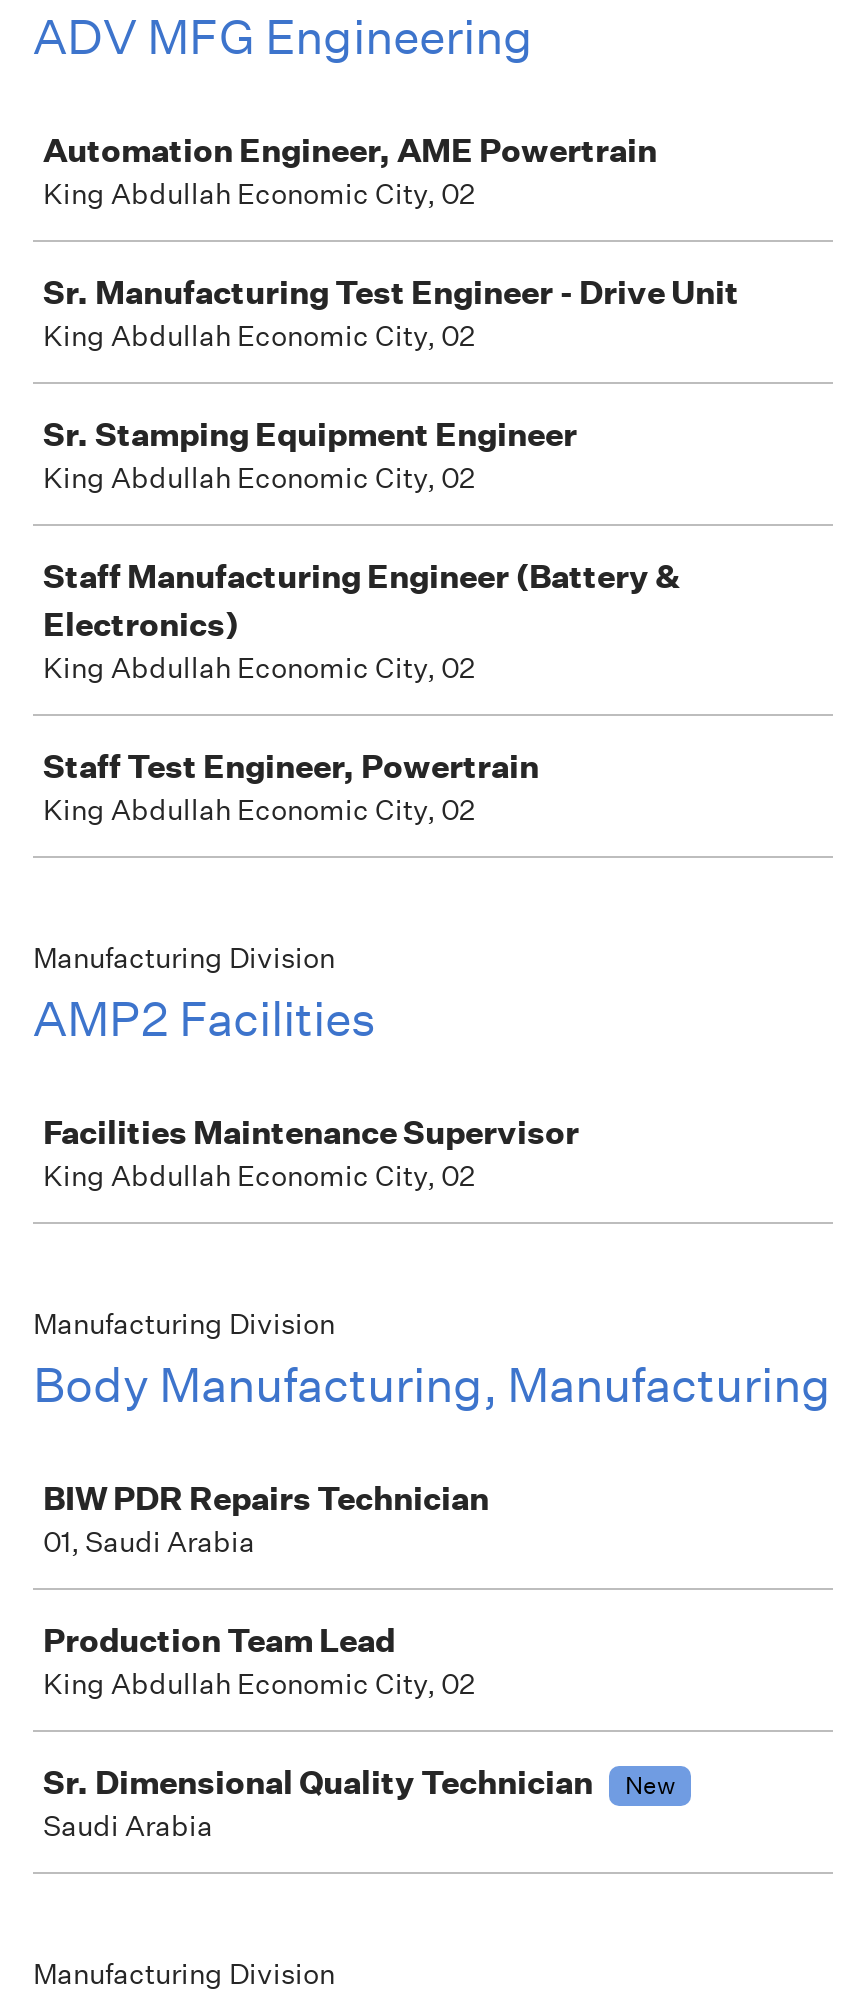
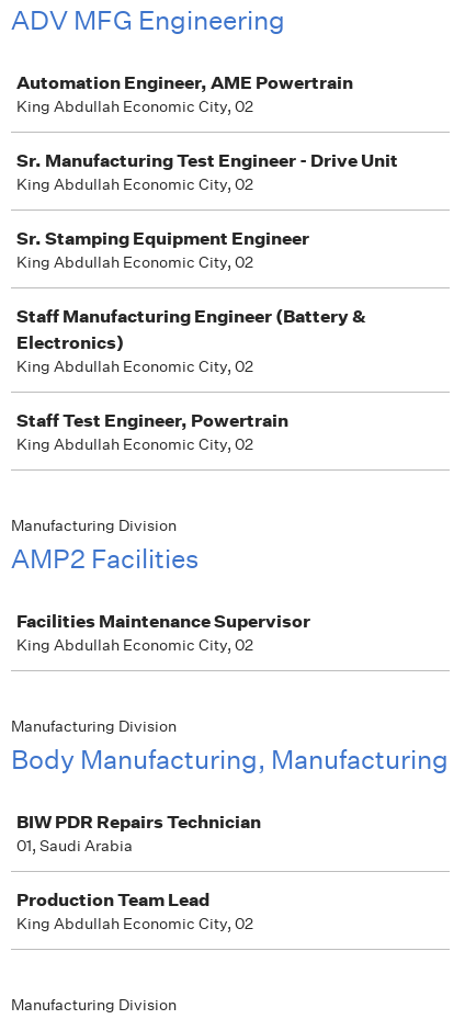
- Sr. Dimensional Quality Technician
- New
- Saudi Arabia
